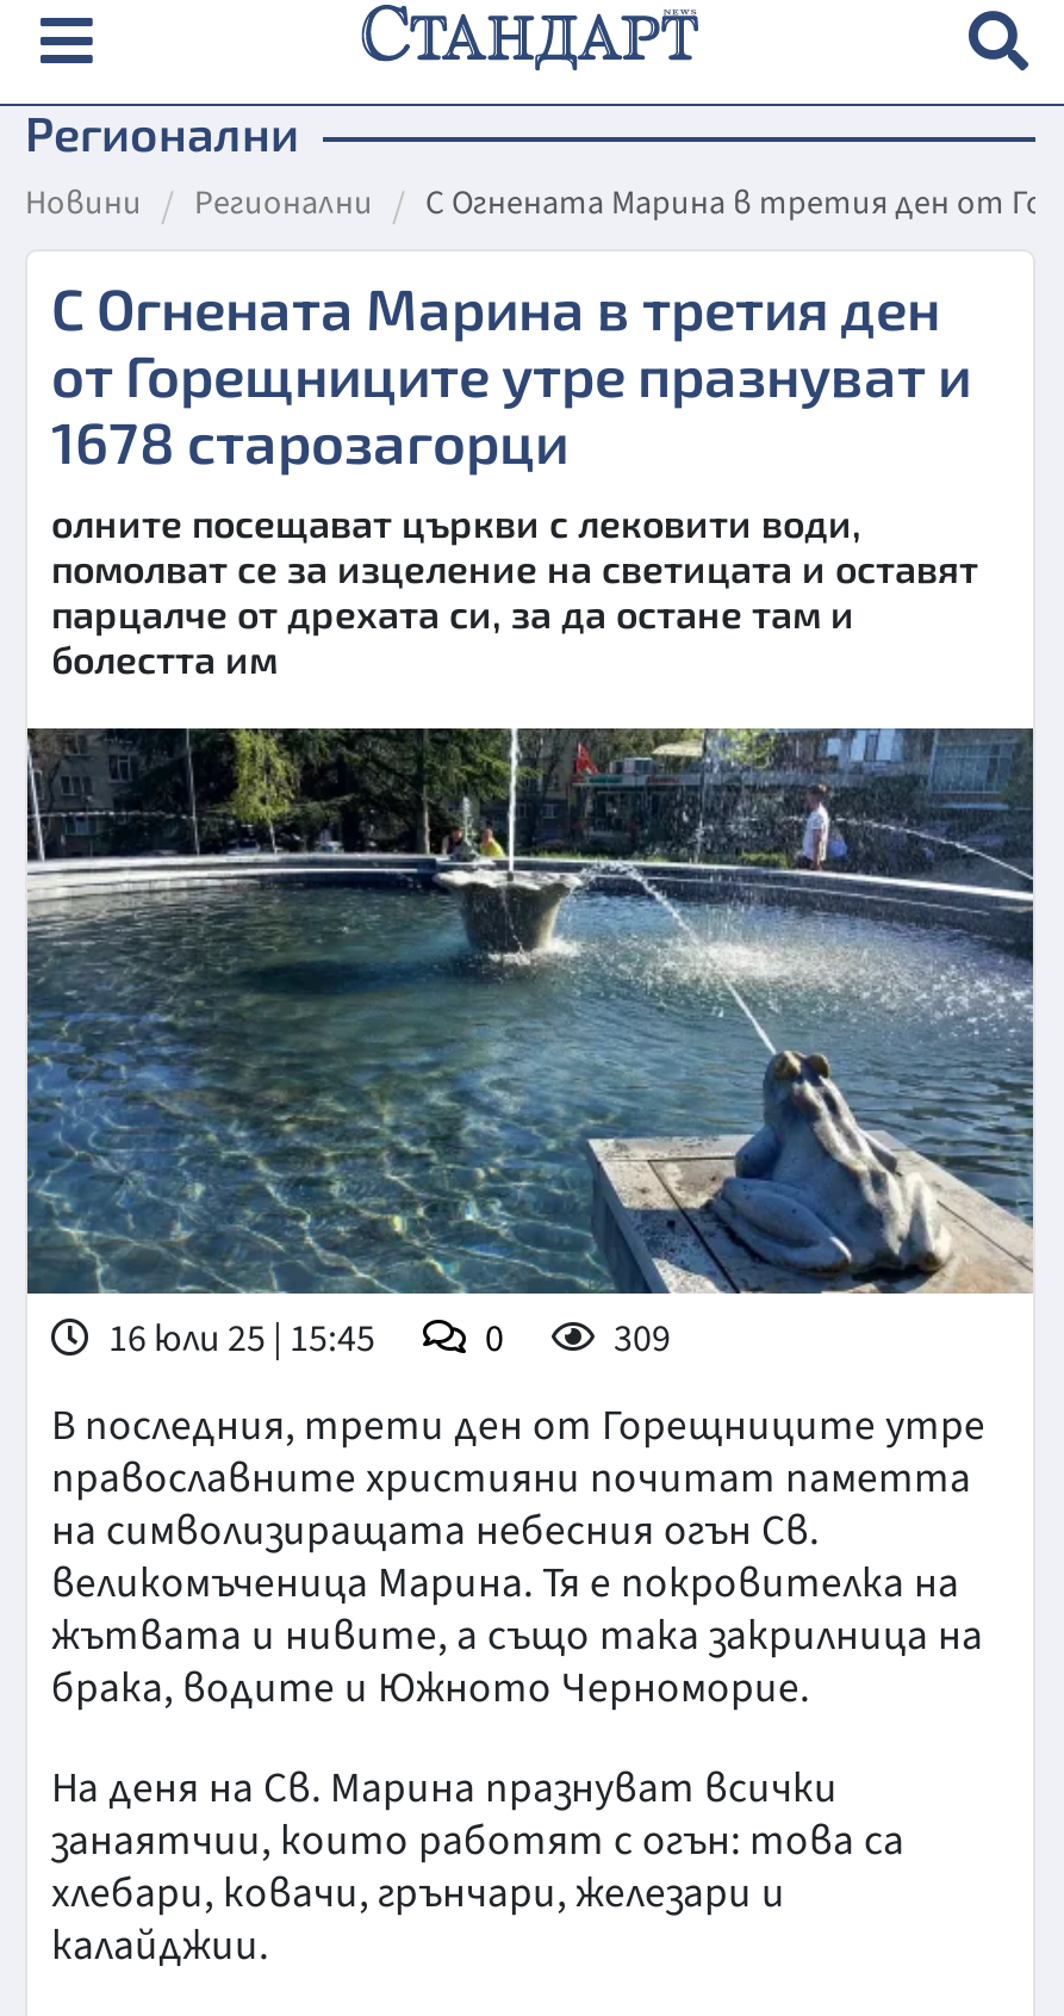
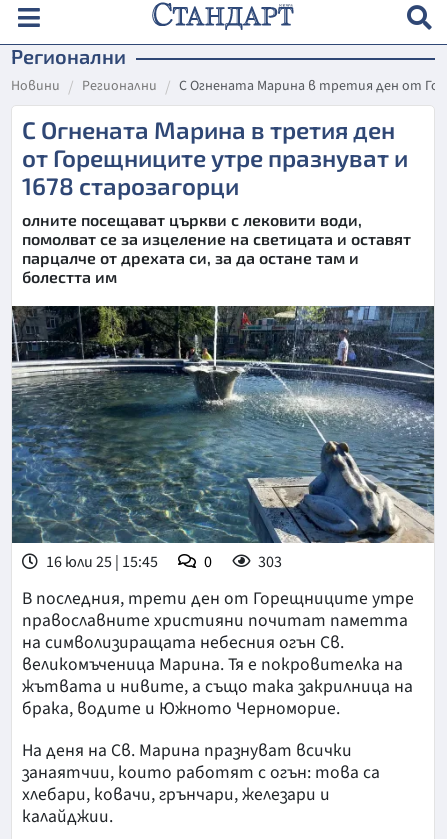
- 309
+ 303
